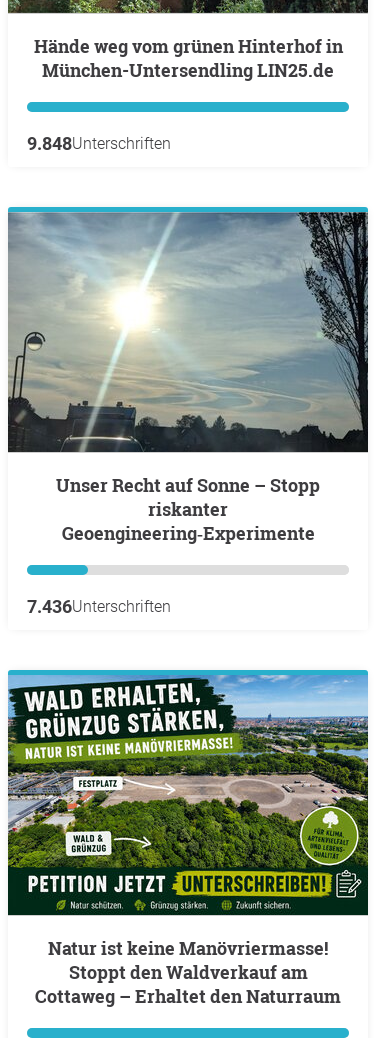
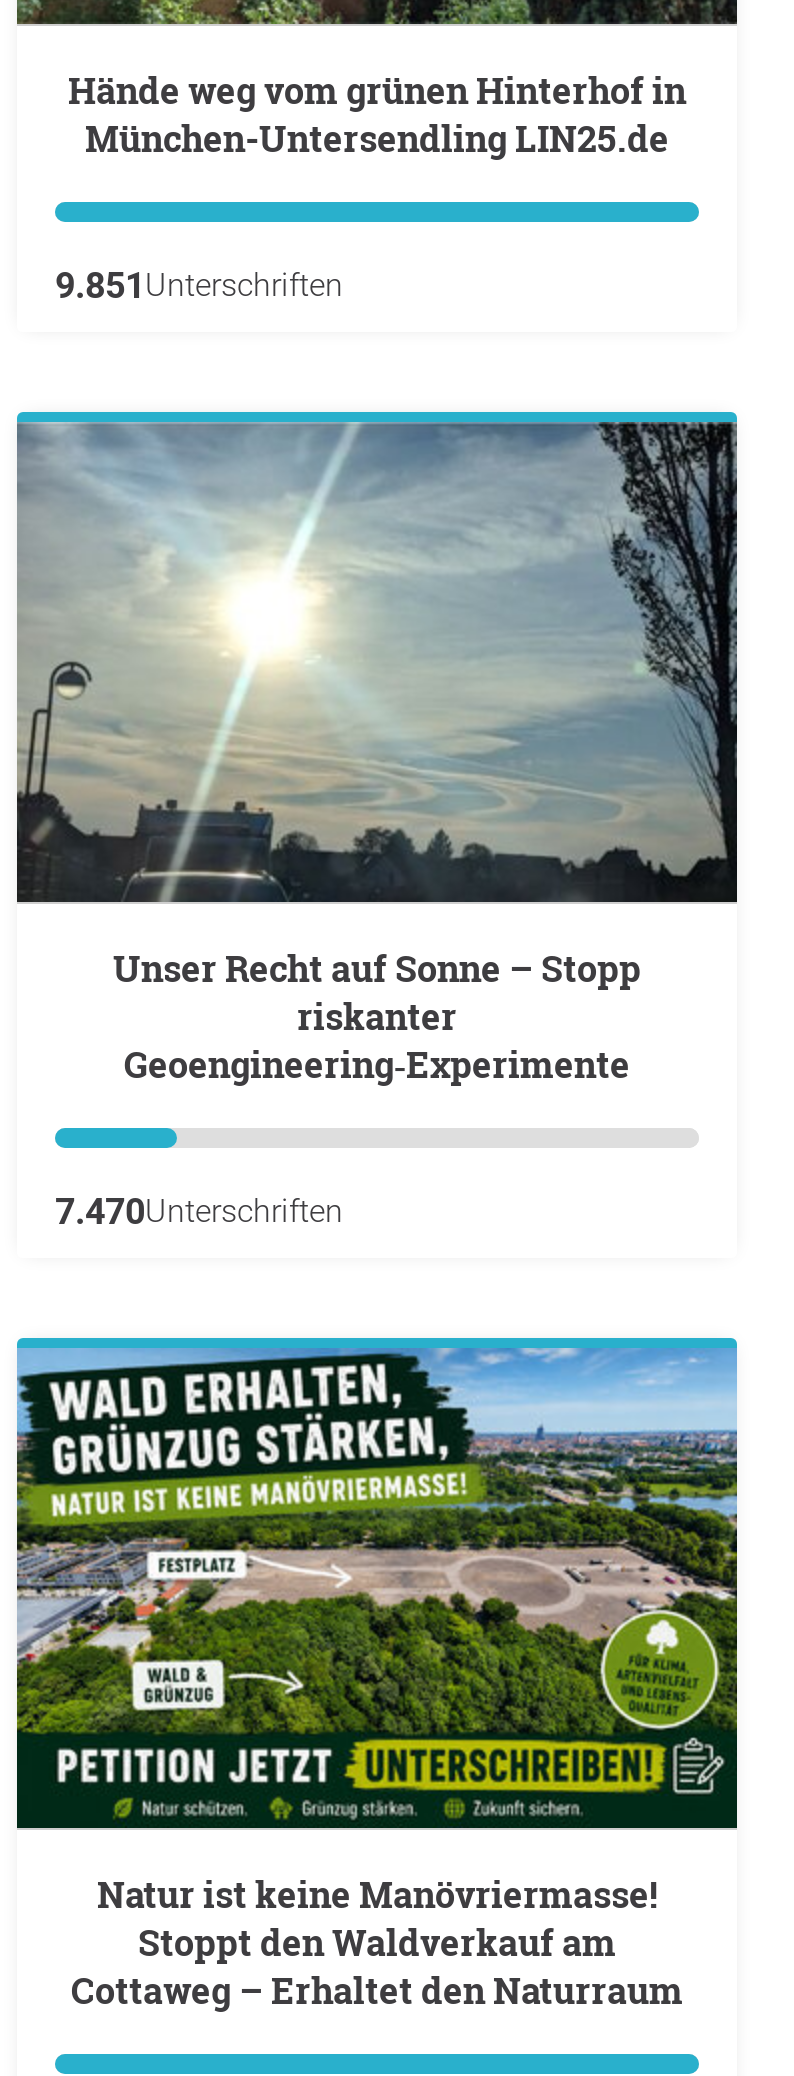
- 9.848 Unterschriften
+ 9.851 Unterschriften

- 7.436Unterschriften
+ 7.470Unterschriften
